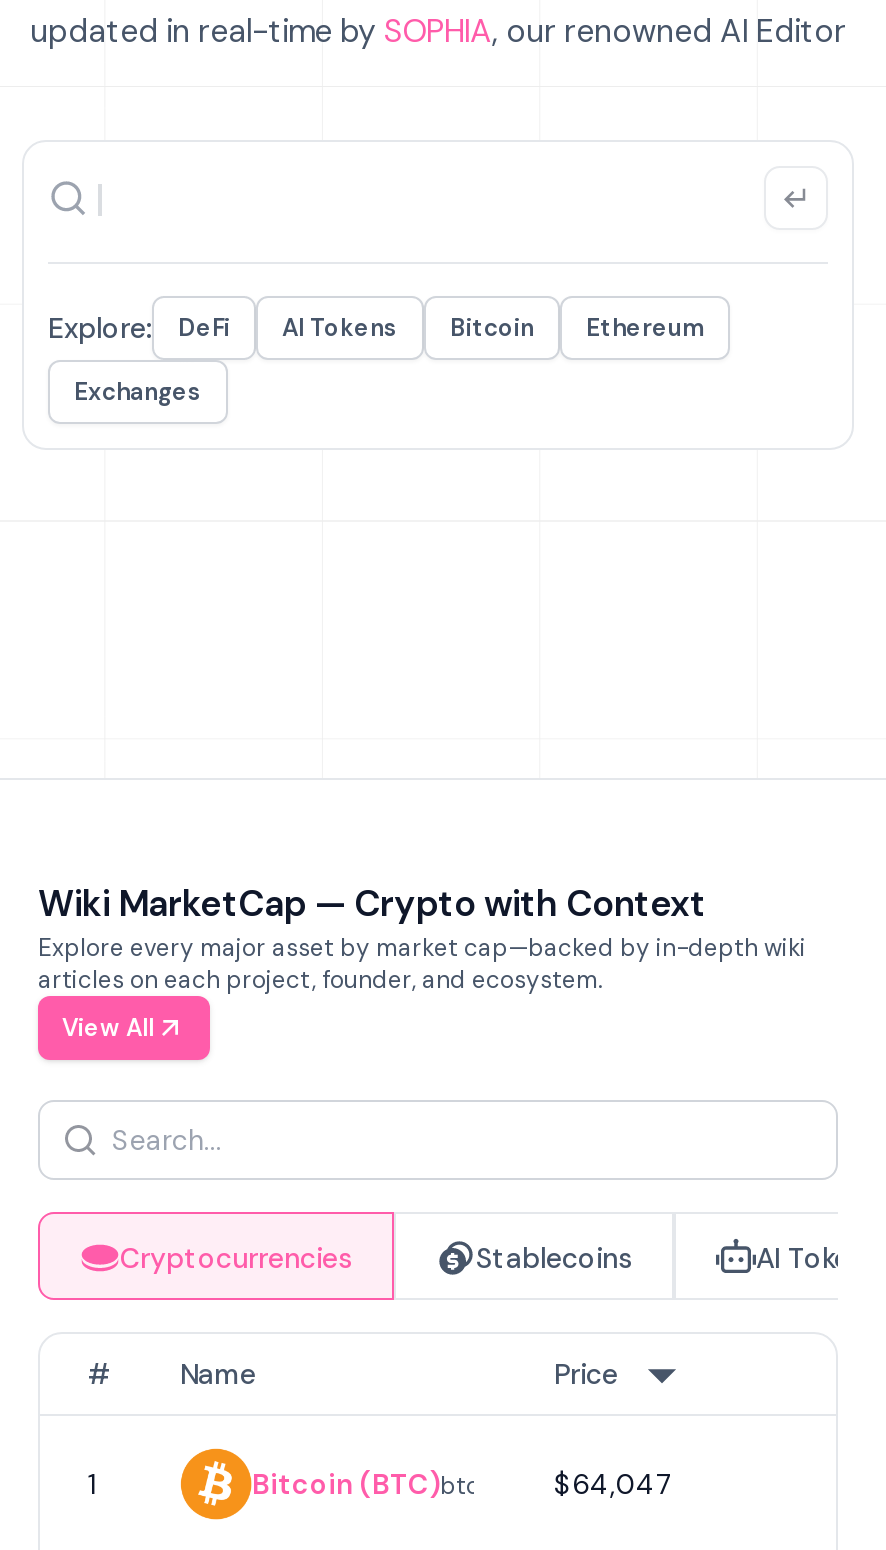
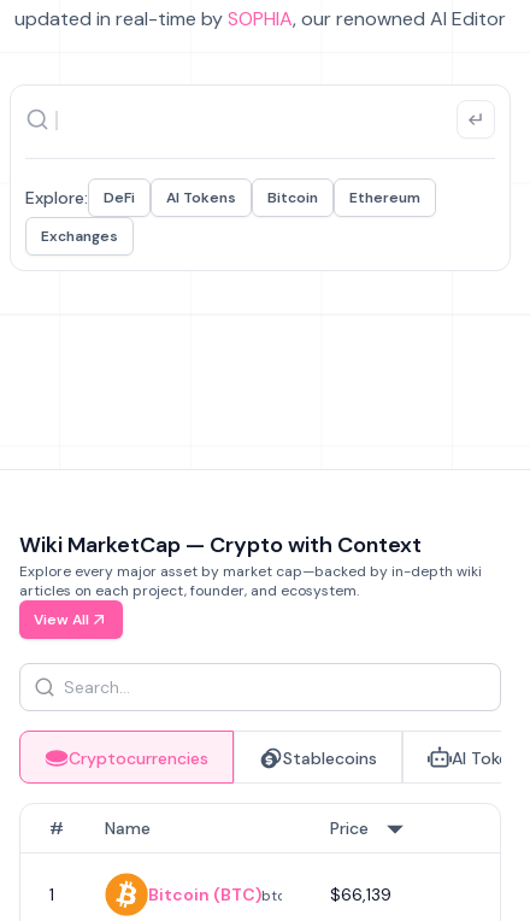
- $64,047
+ $66,139
